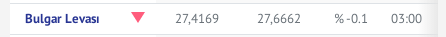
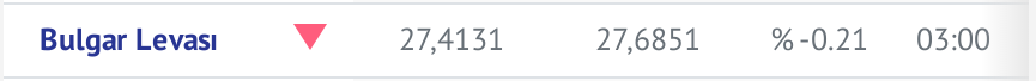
- 27,4169
+ 27,4131

- 27,6662
+ 27,6851

- % -0.1
+ % -0.21
